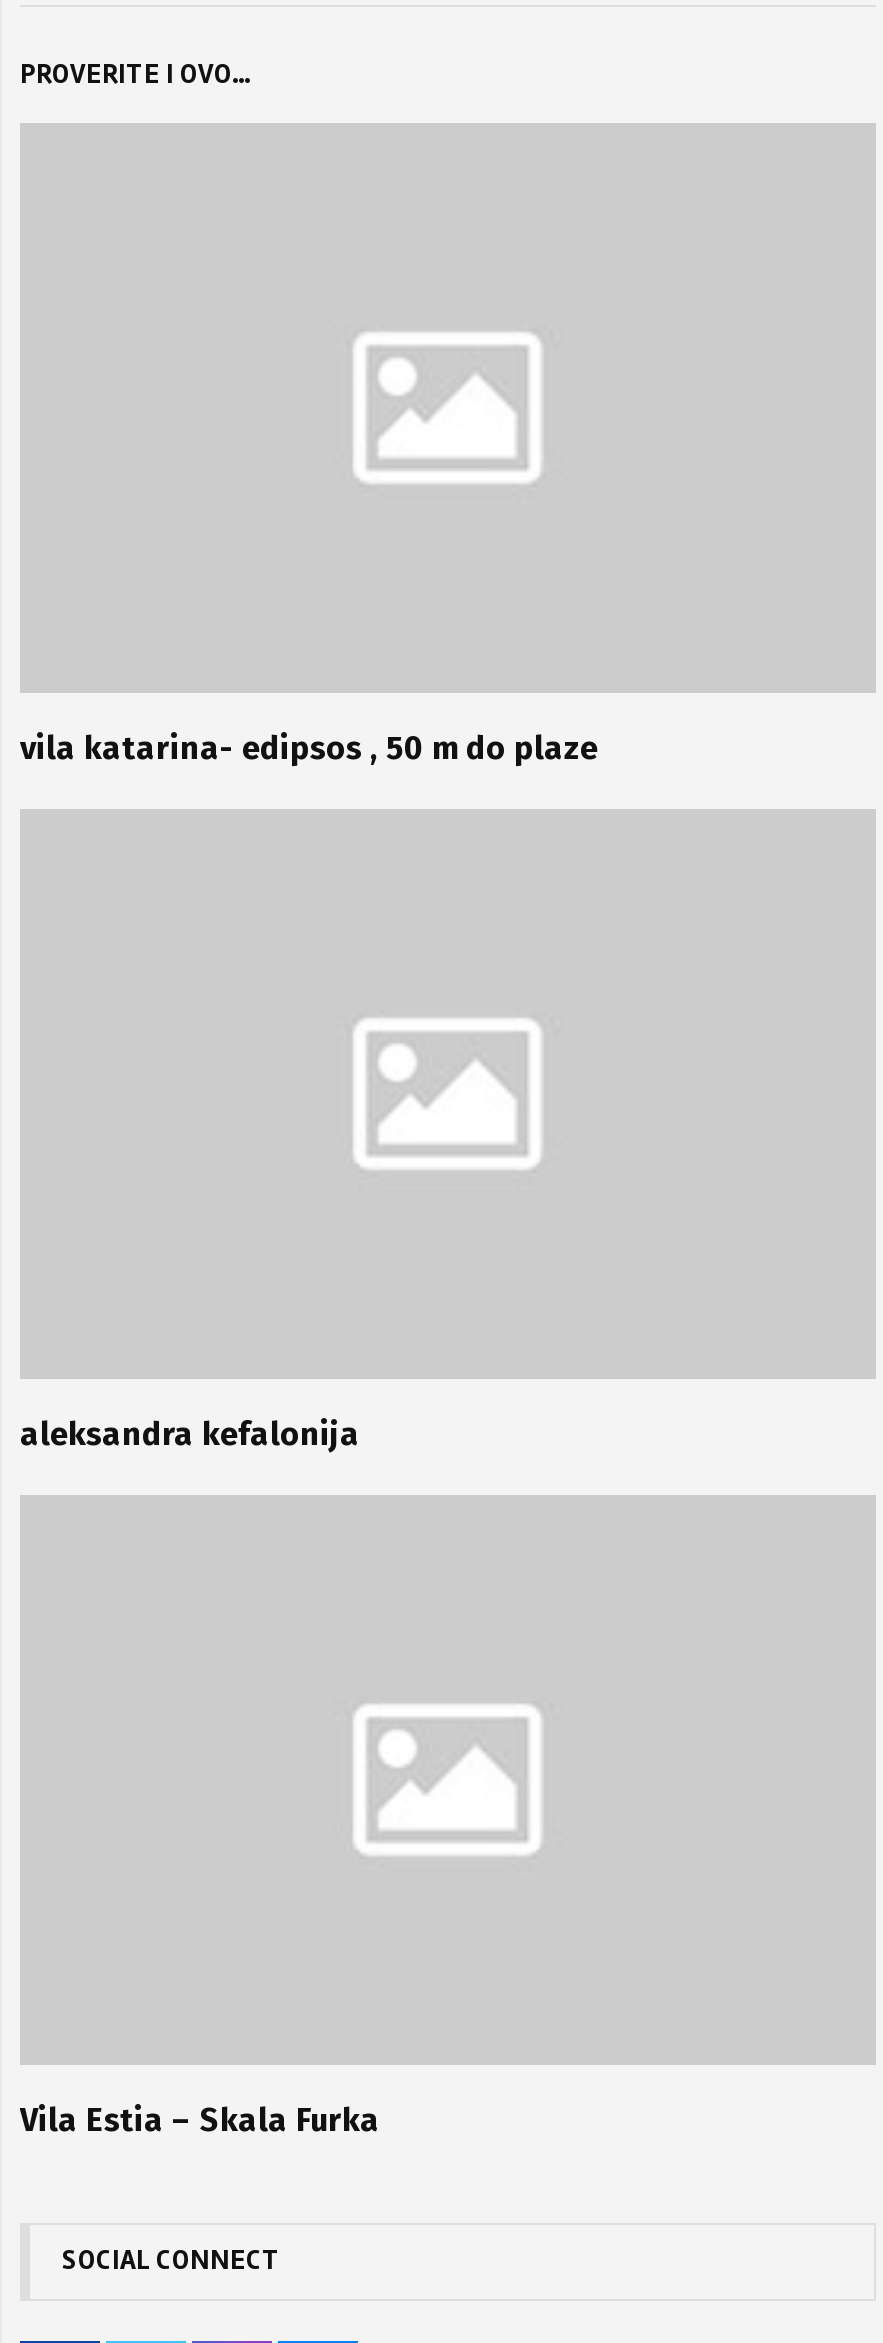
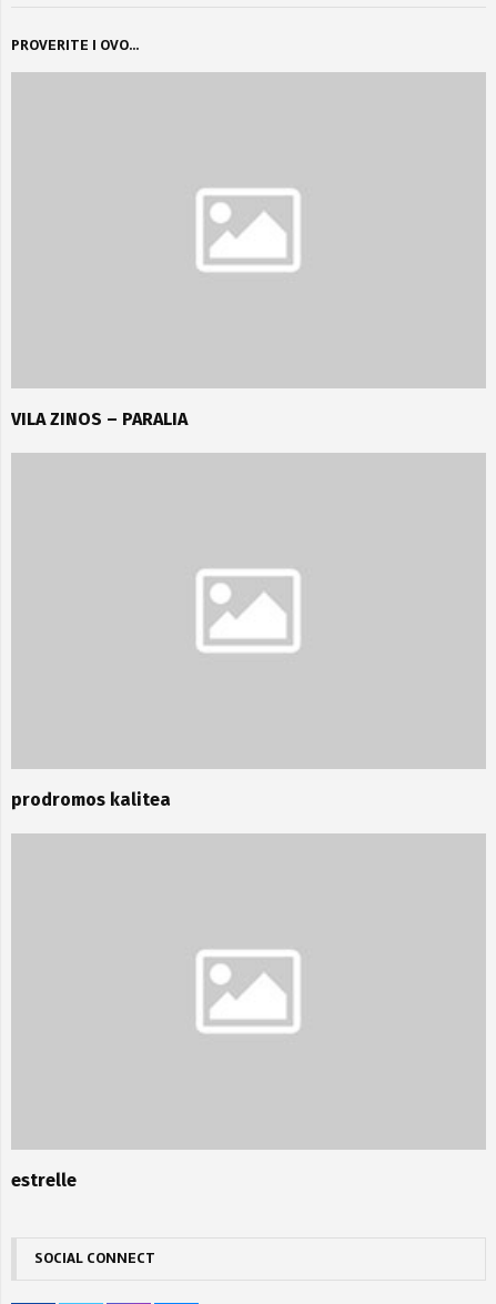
- vila katarina- edipsos , 50 m do plaze
+ VILA ZINOS – PARALIA

- aleksandra kefalonija
+ prodromos kalitea

- Vila Estia – Skala Furka
+ estrelle
